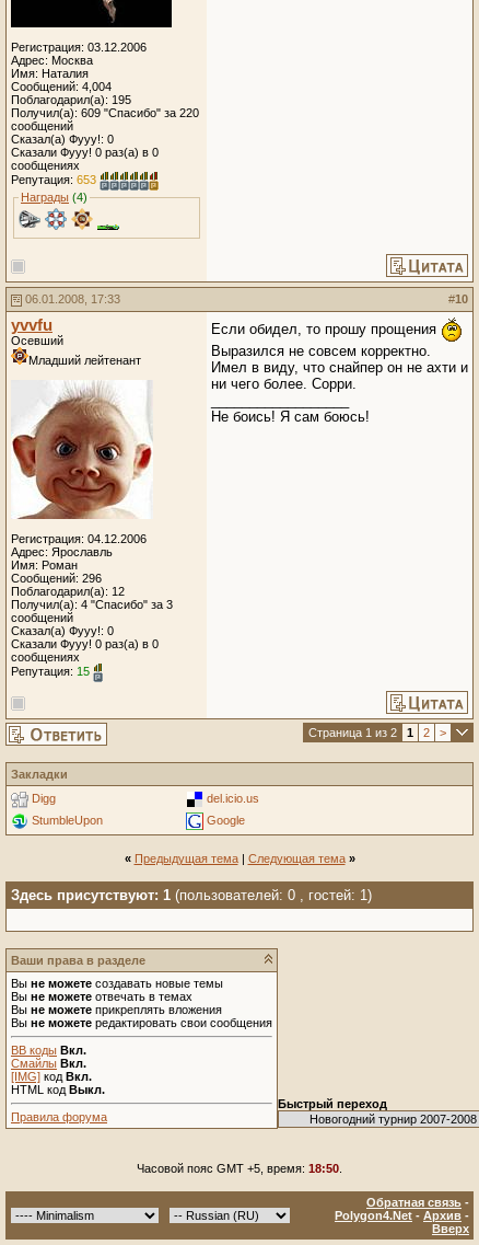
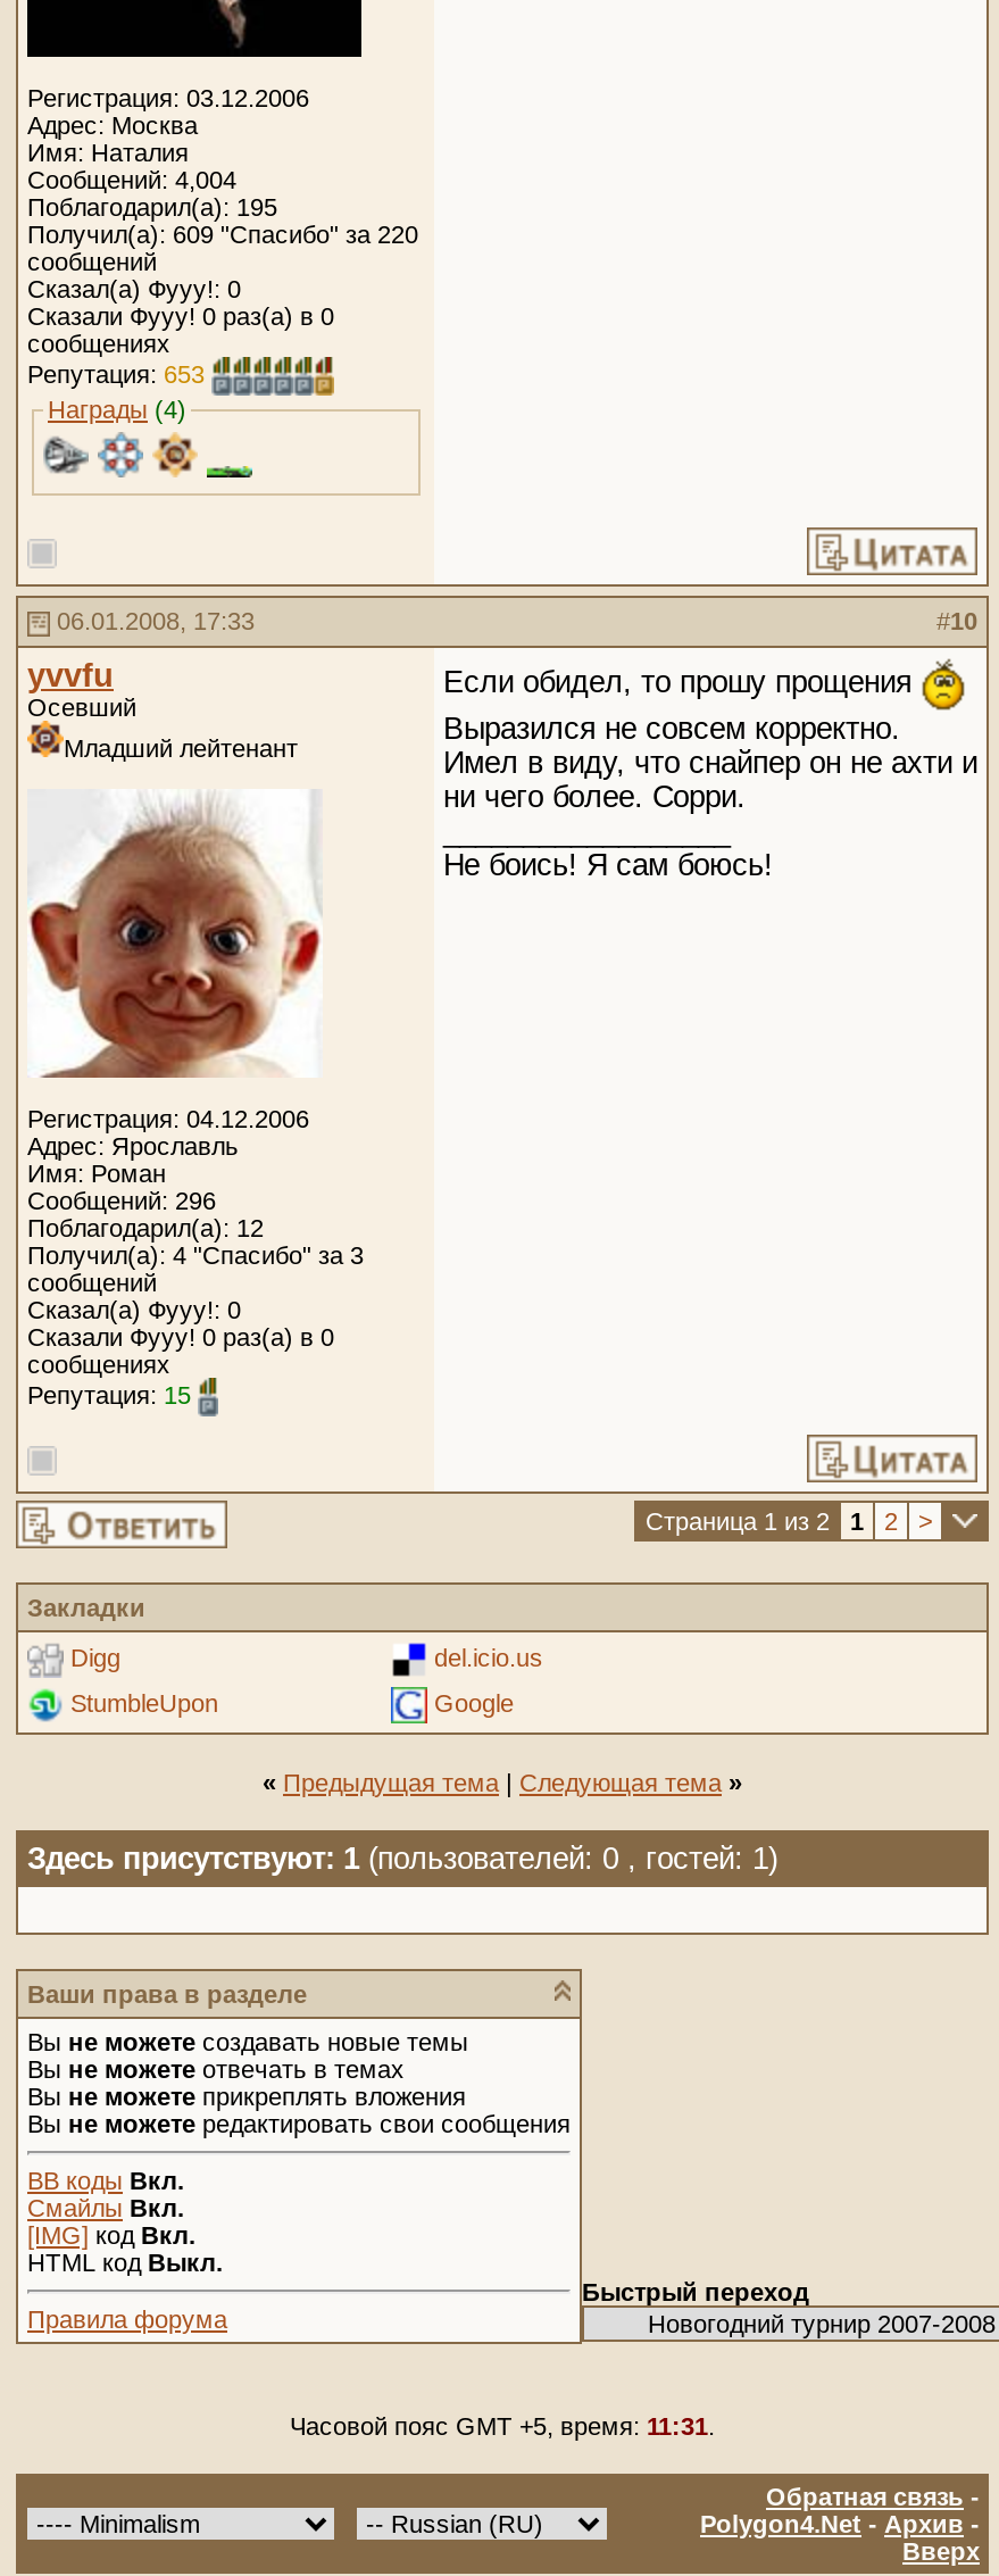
- Часовой пояс GMT +5, время: 18:50.
+ Часовой пояс GMT +5, время: 11:31.
